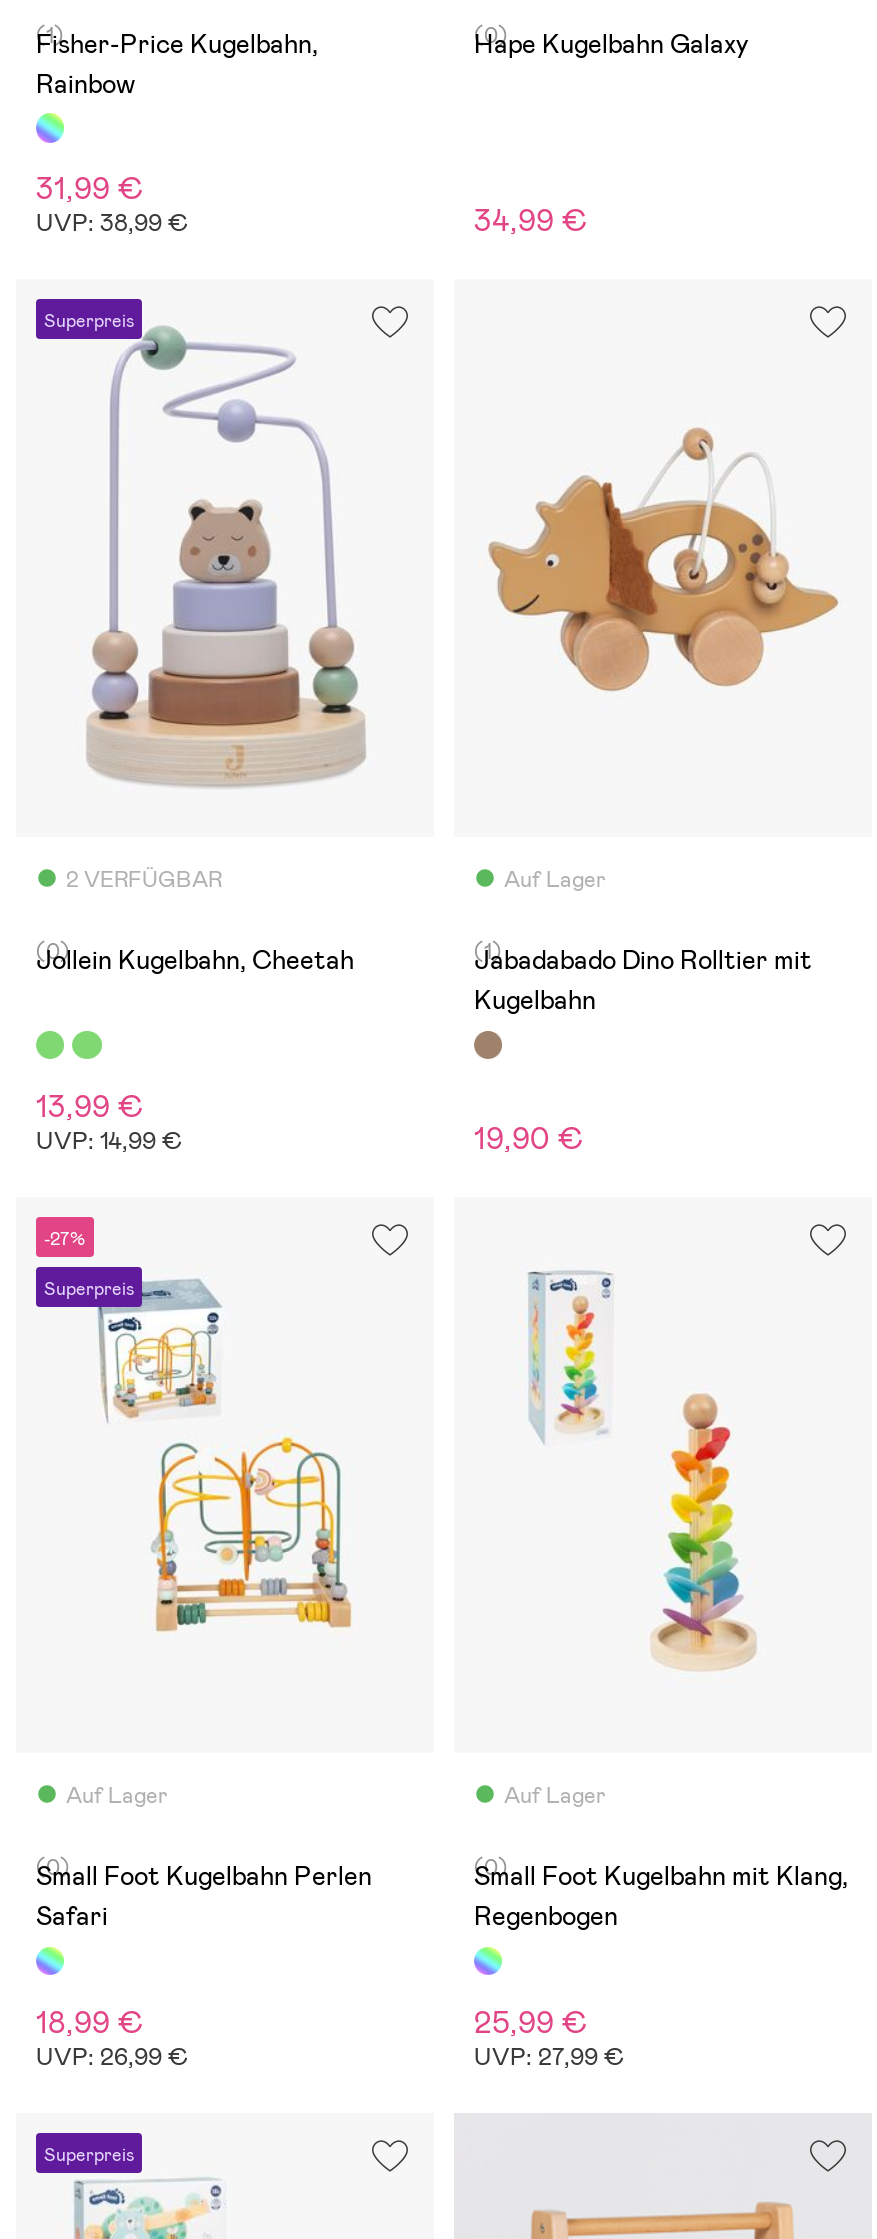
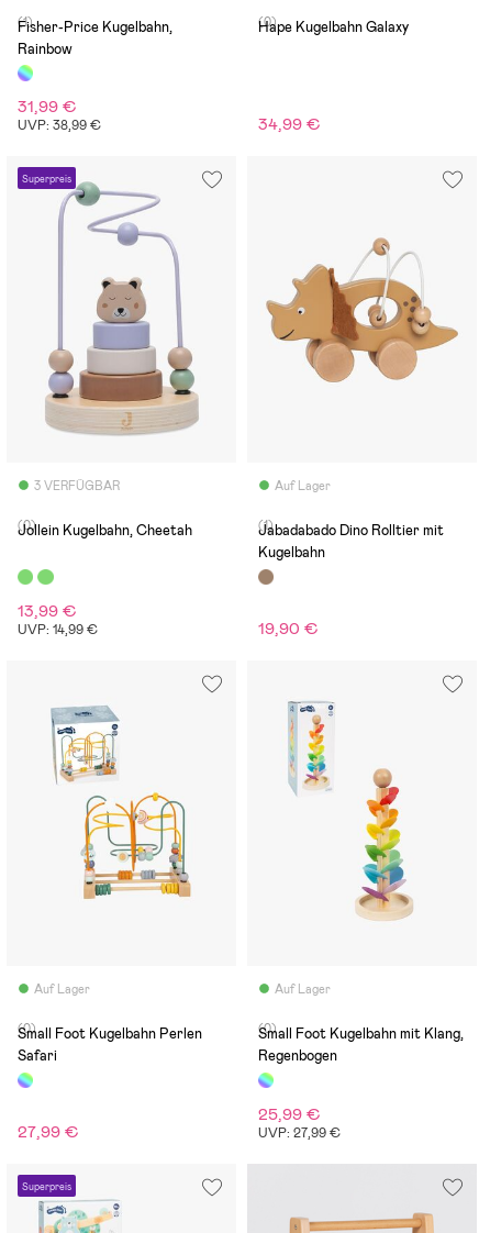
- 2 VERFÜGBAR
+ 3 VERFÜGBAR

- -27%
- Superpreis

- 18,99 €
- UVP: 26,99 €
+ 27,99 €
